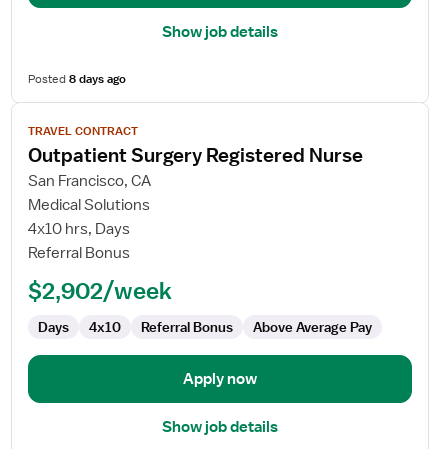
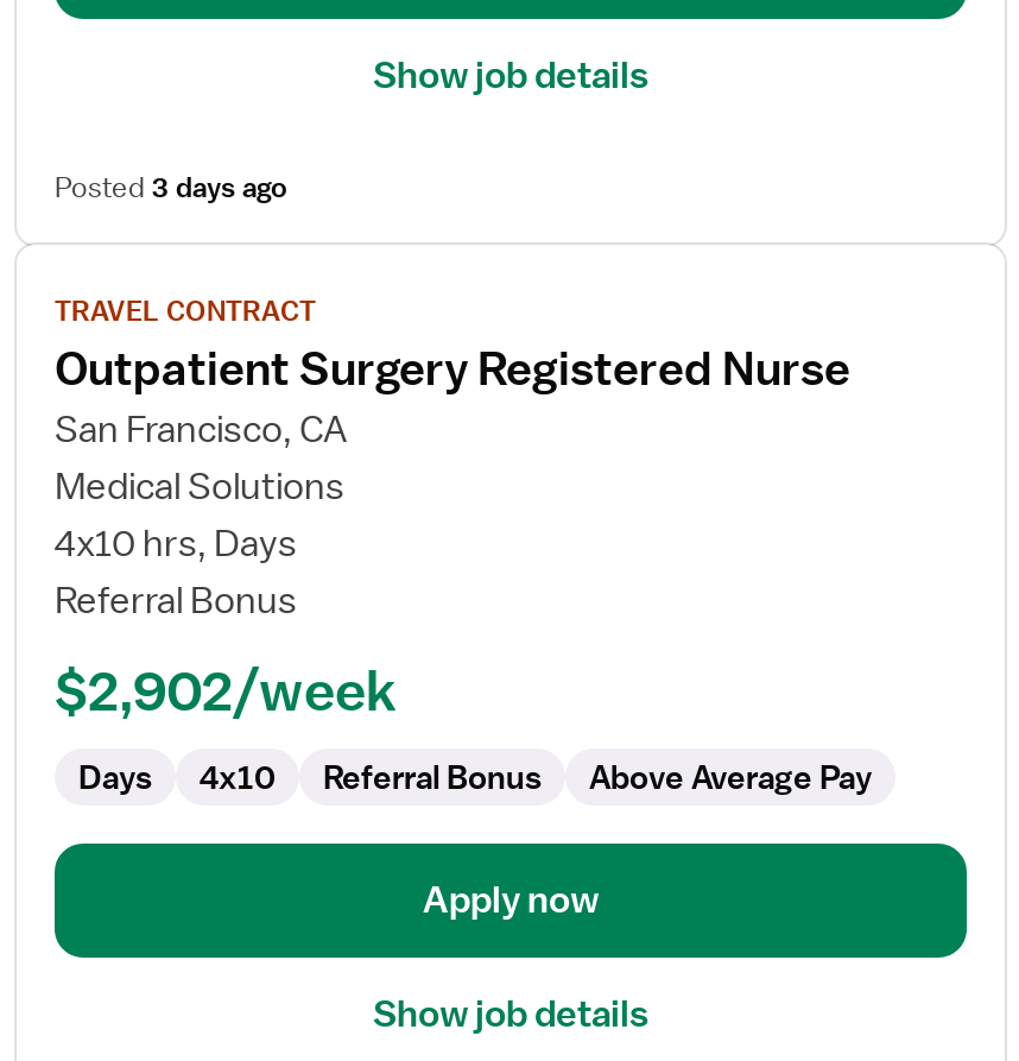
- Posted 8 days ago
+ Posted 3 days ago
